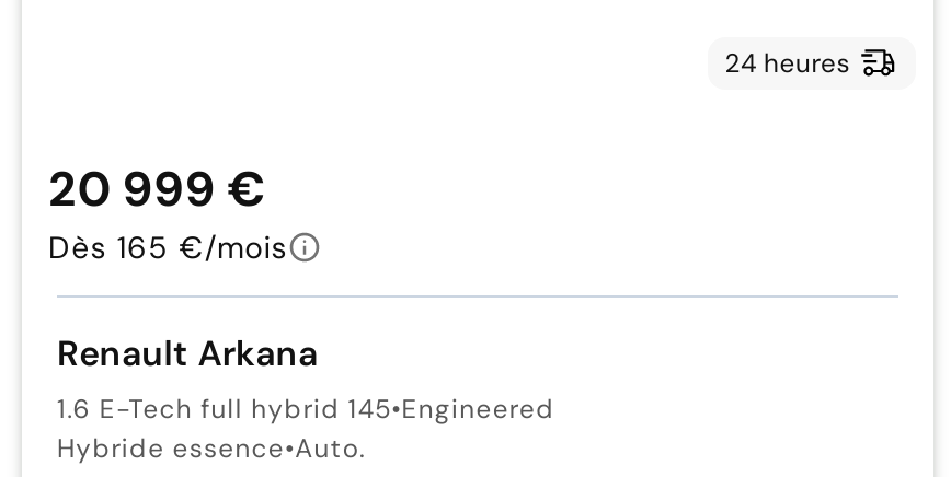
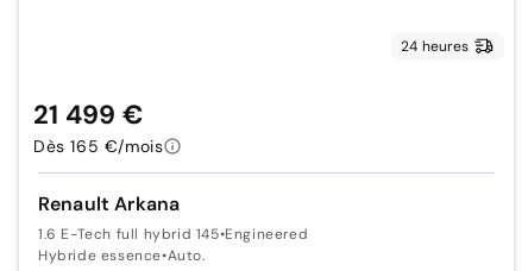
- 20 999 €
+ 21 499 €
